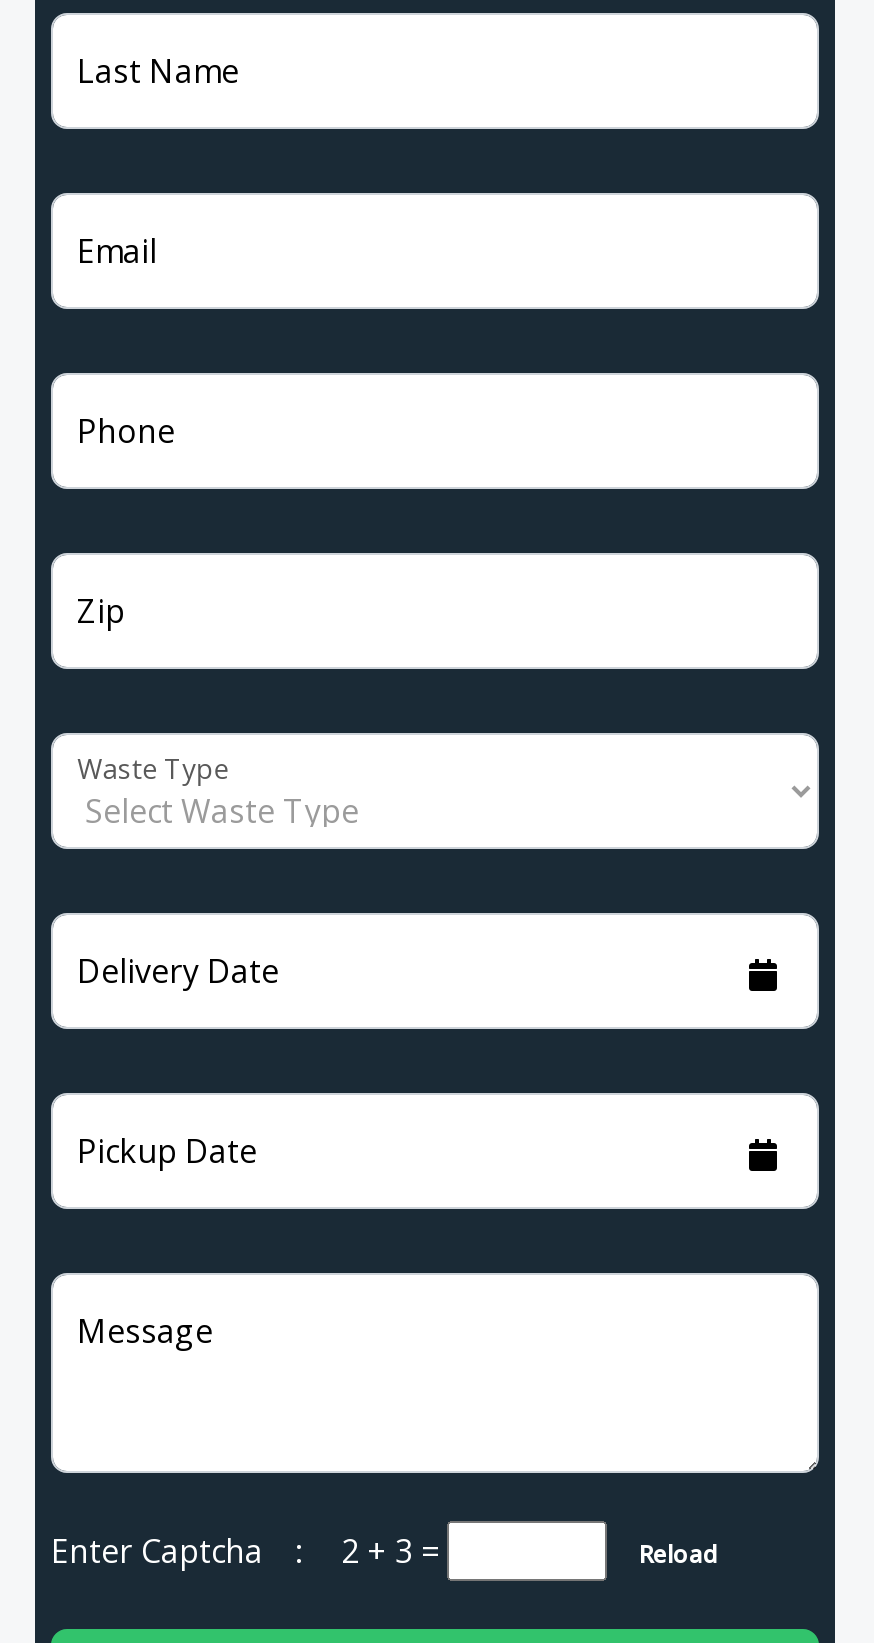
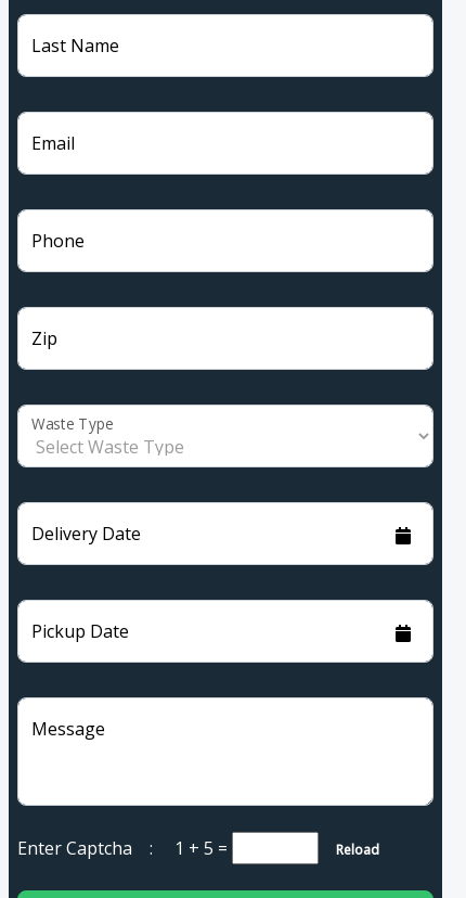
- Enter Captcha : 2 + 3 =
+ Enter Captcha : 1 + 5 =
